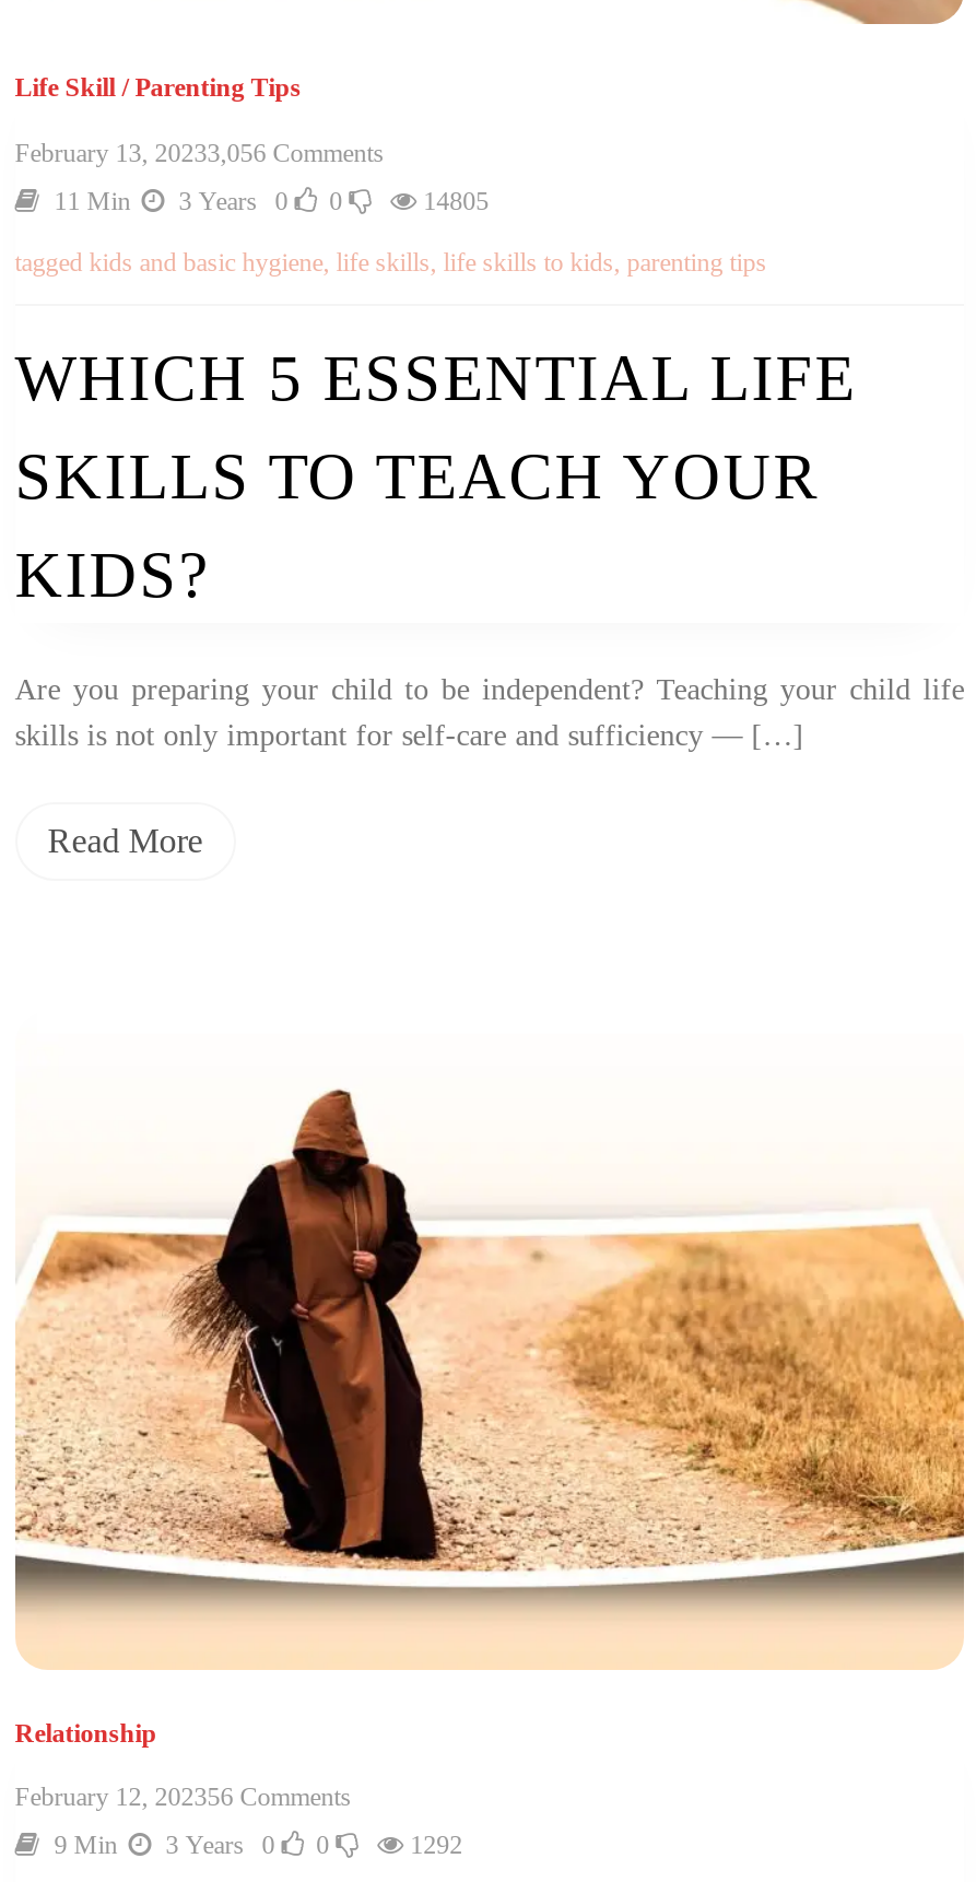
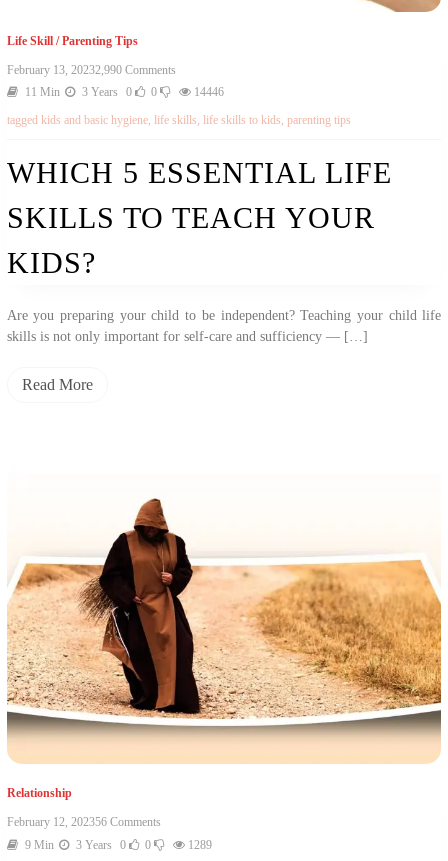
- February 13, 20233,056 Comments
+ February 13, 20232,990 Comments

- 14805
+ 14446

- 1292
+ 1289
